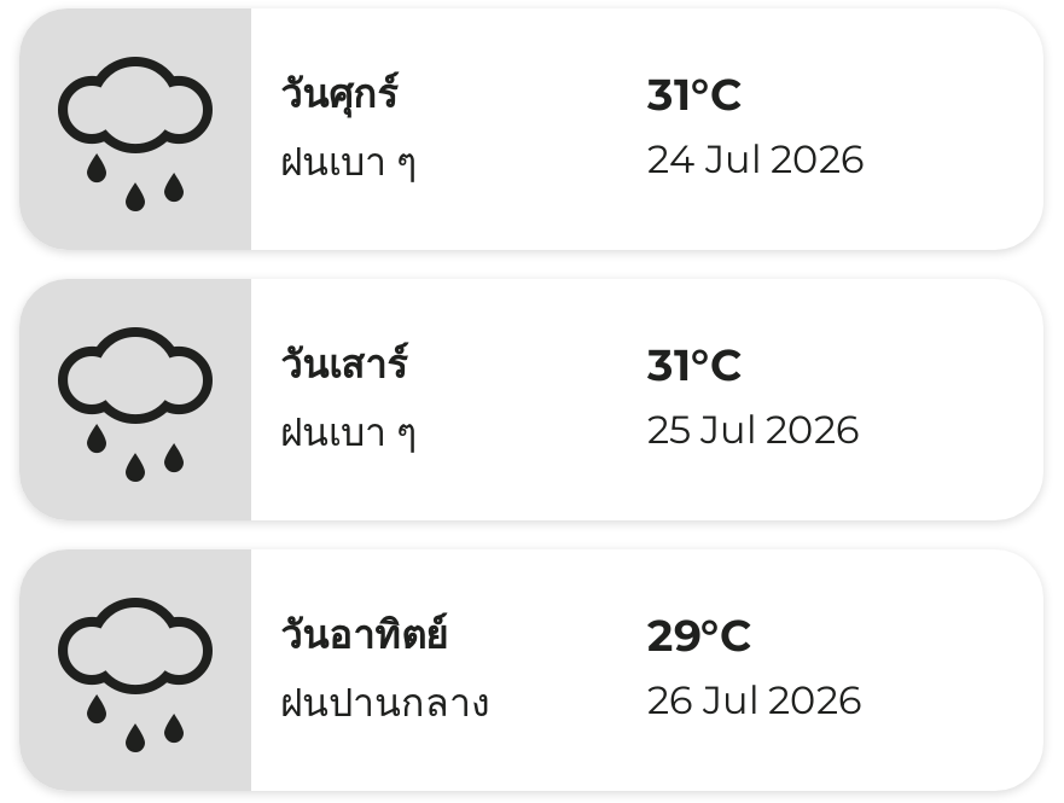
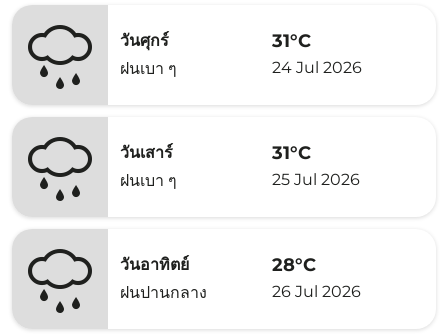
- 29°C
+ 28°C
